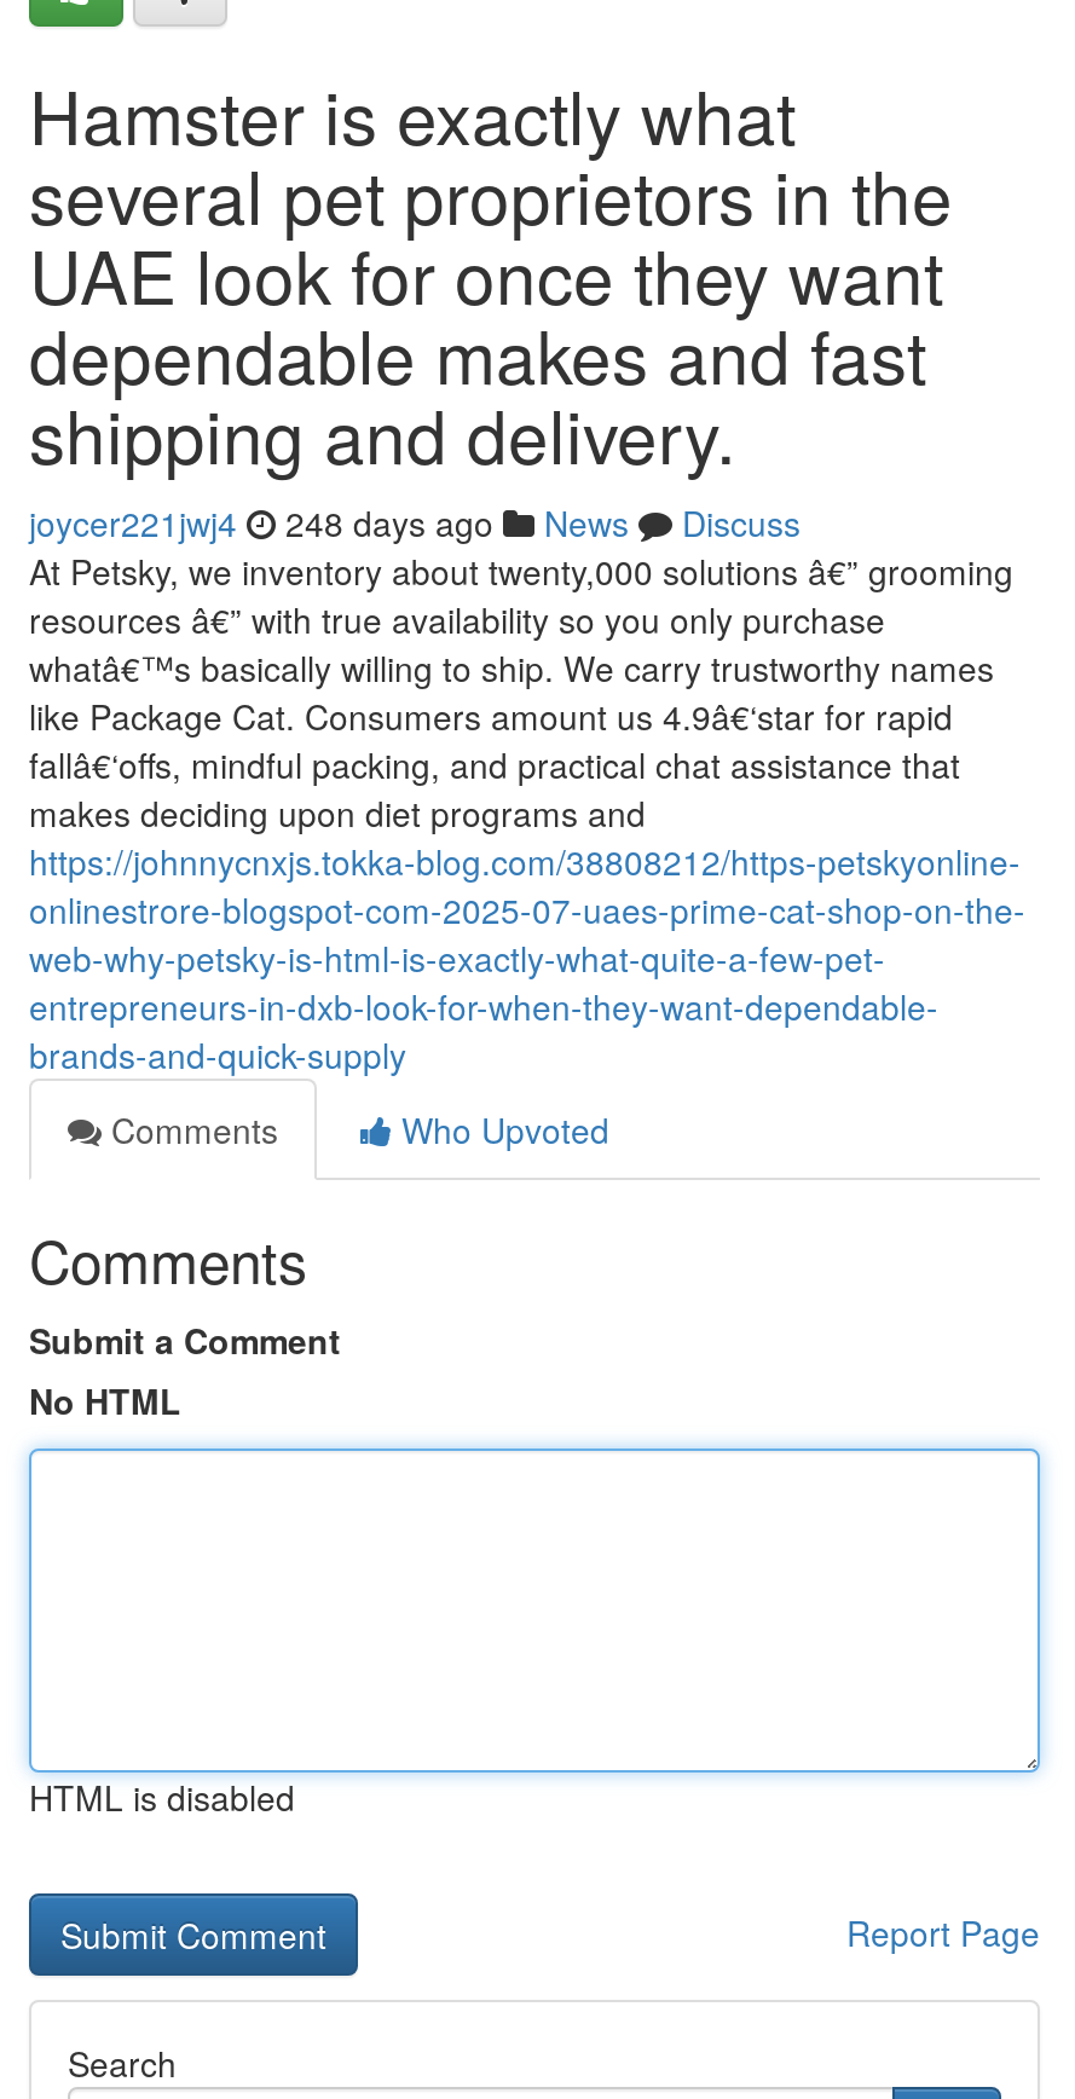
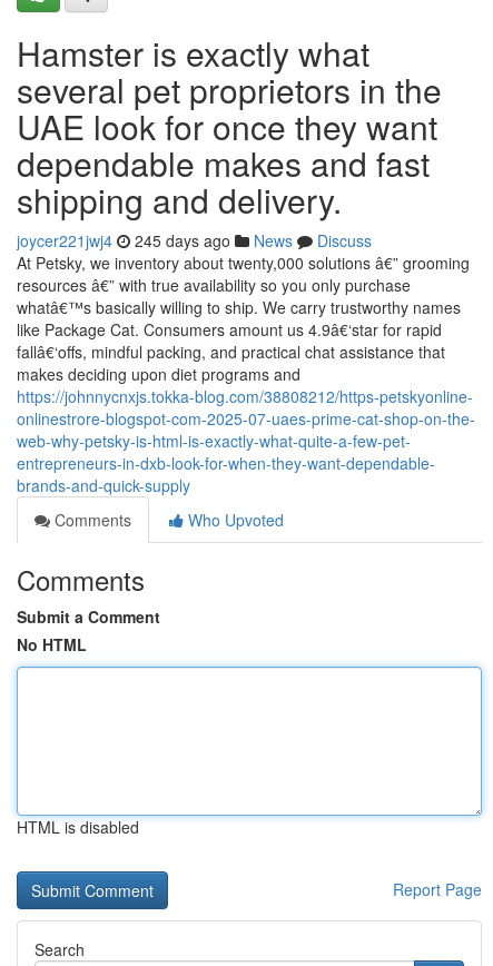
- joycer221jwj4 248 days ago News Discuss
+ joycer221jwj4 245 days ago News Discuss
